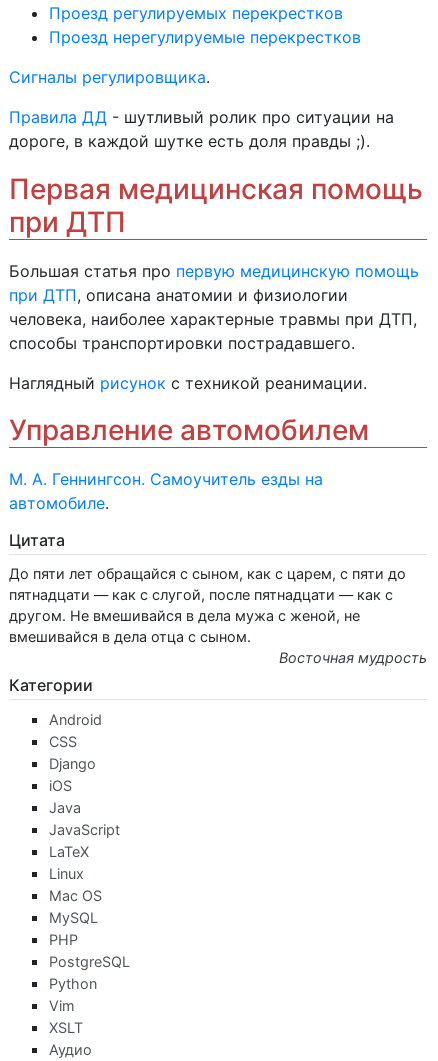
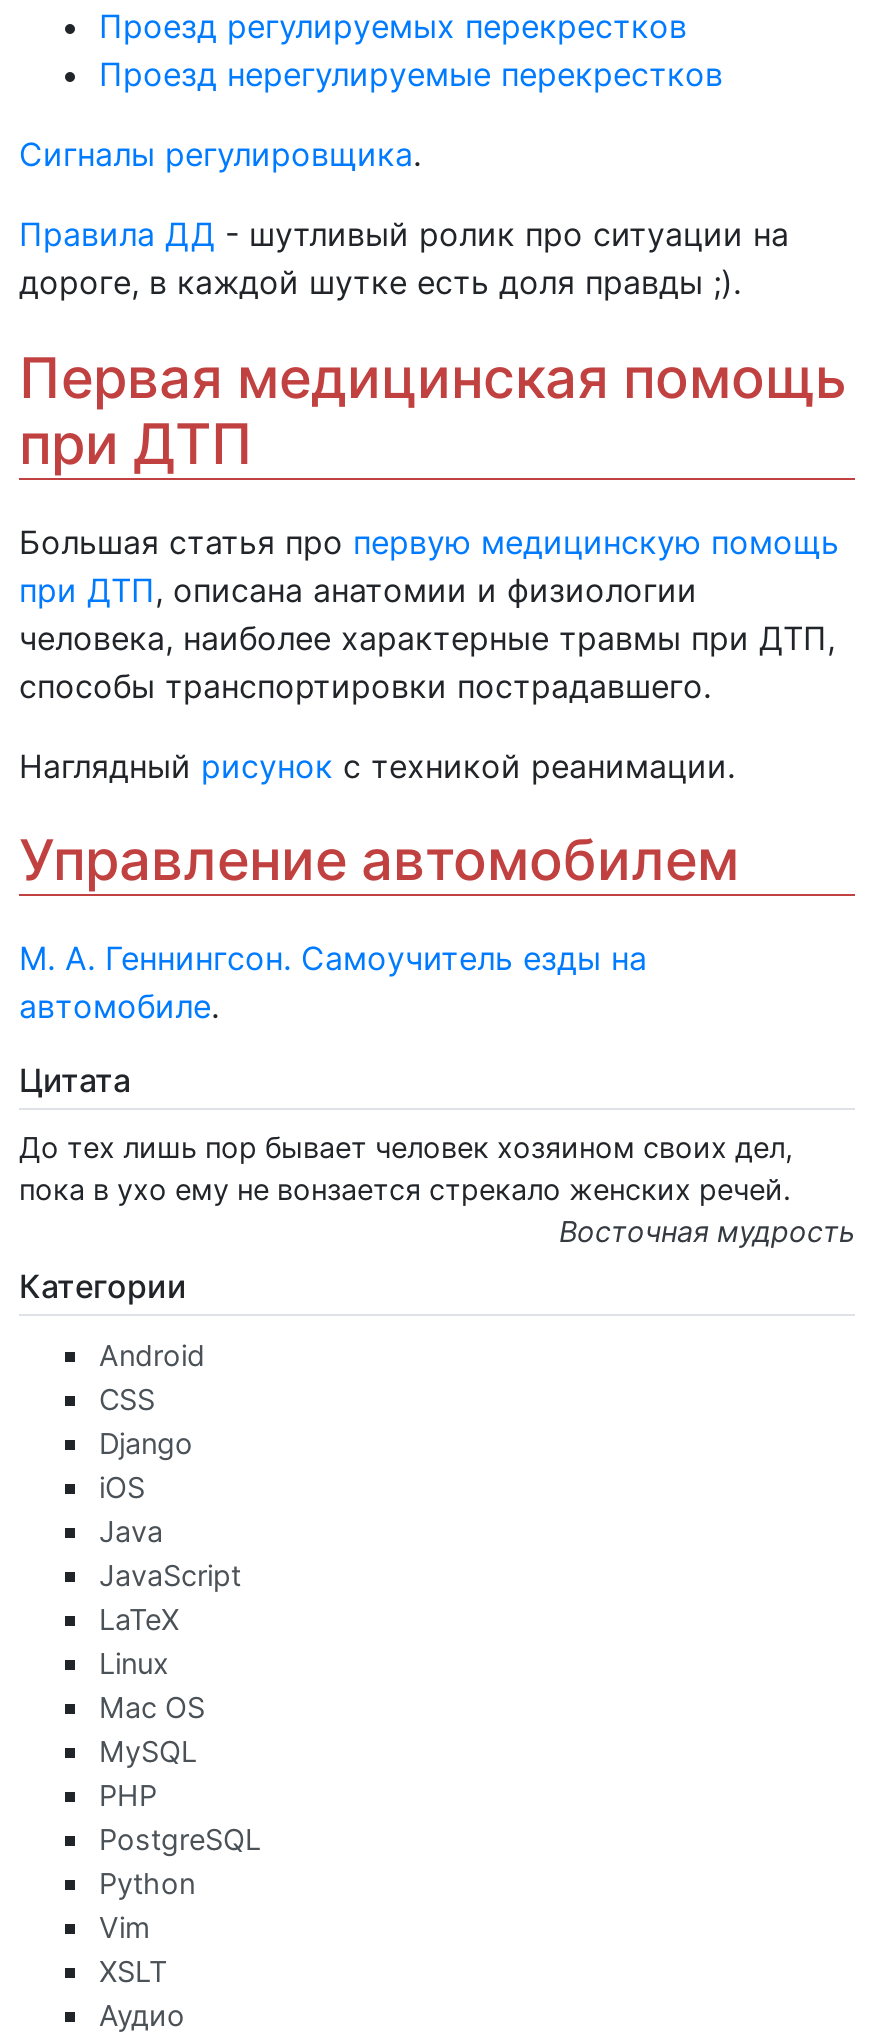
- До пяти лет обращайся с сыном, как с царем, с пяти до
- пятнадцати — как с слугой, после пятнадцати — как с
- другом. Не вмешивайся в дела мужа с женой, не
- вмешивайся в дела отца с сыном.
+ До тех лишь пор бывает человек хозяином своих дел,
+ пока в ухо ему не вонзается стрекало женских речей.
